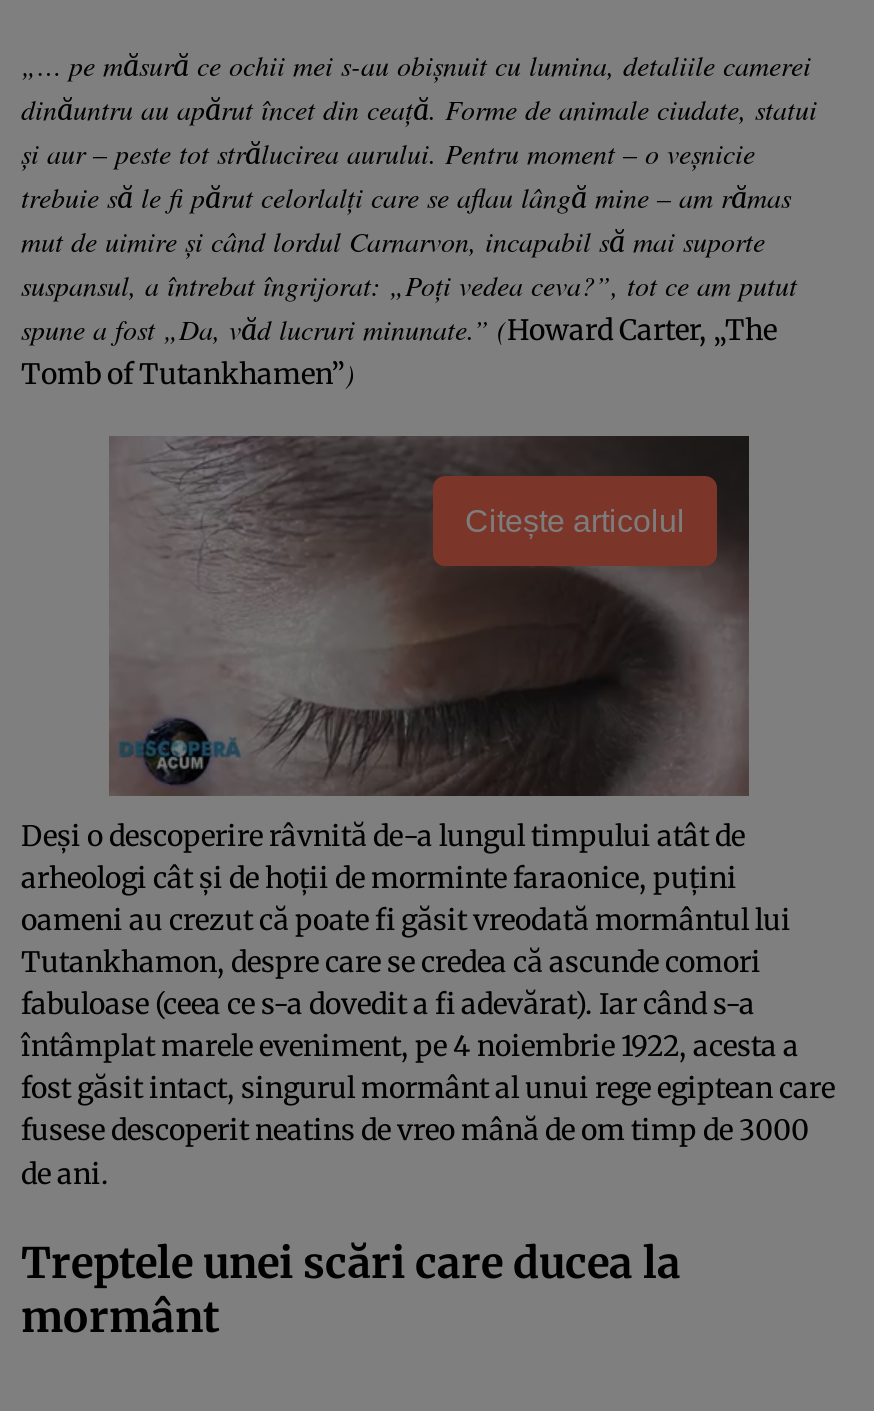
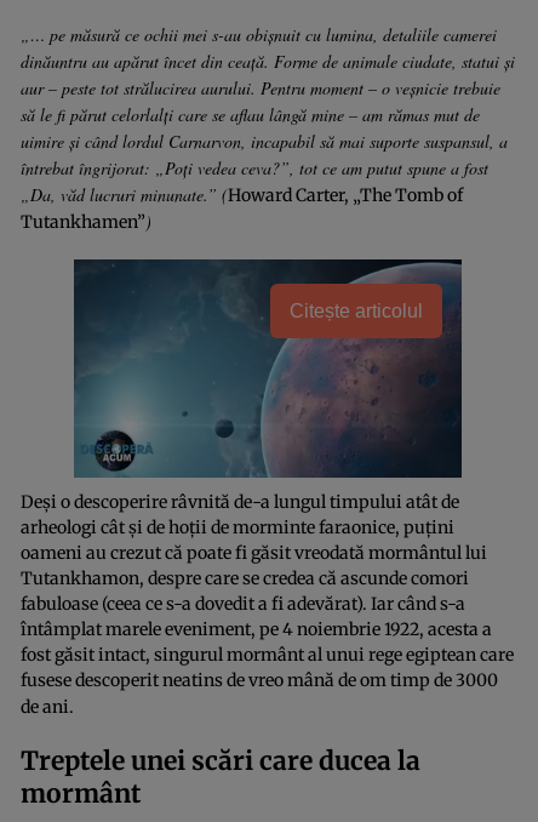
- [image]
+ [image]
